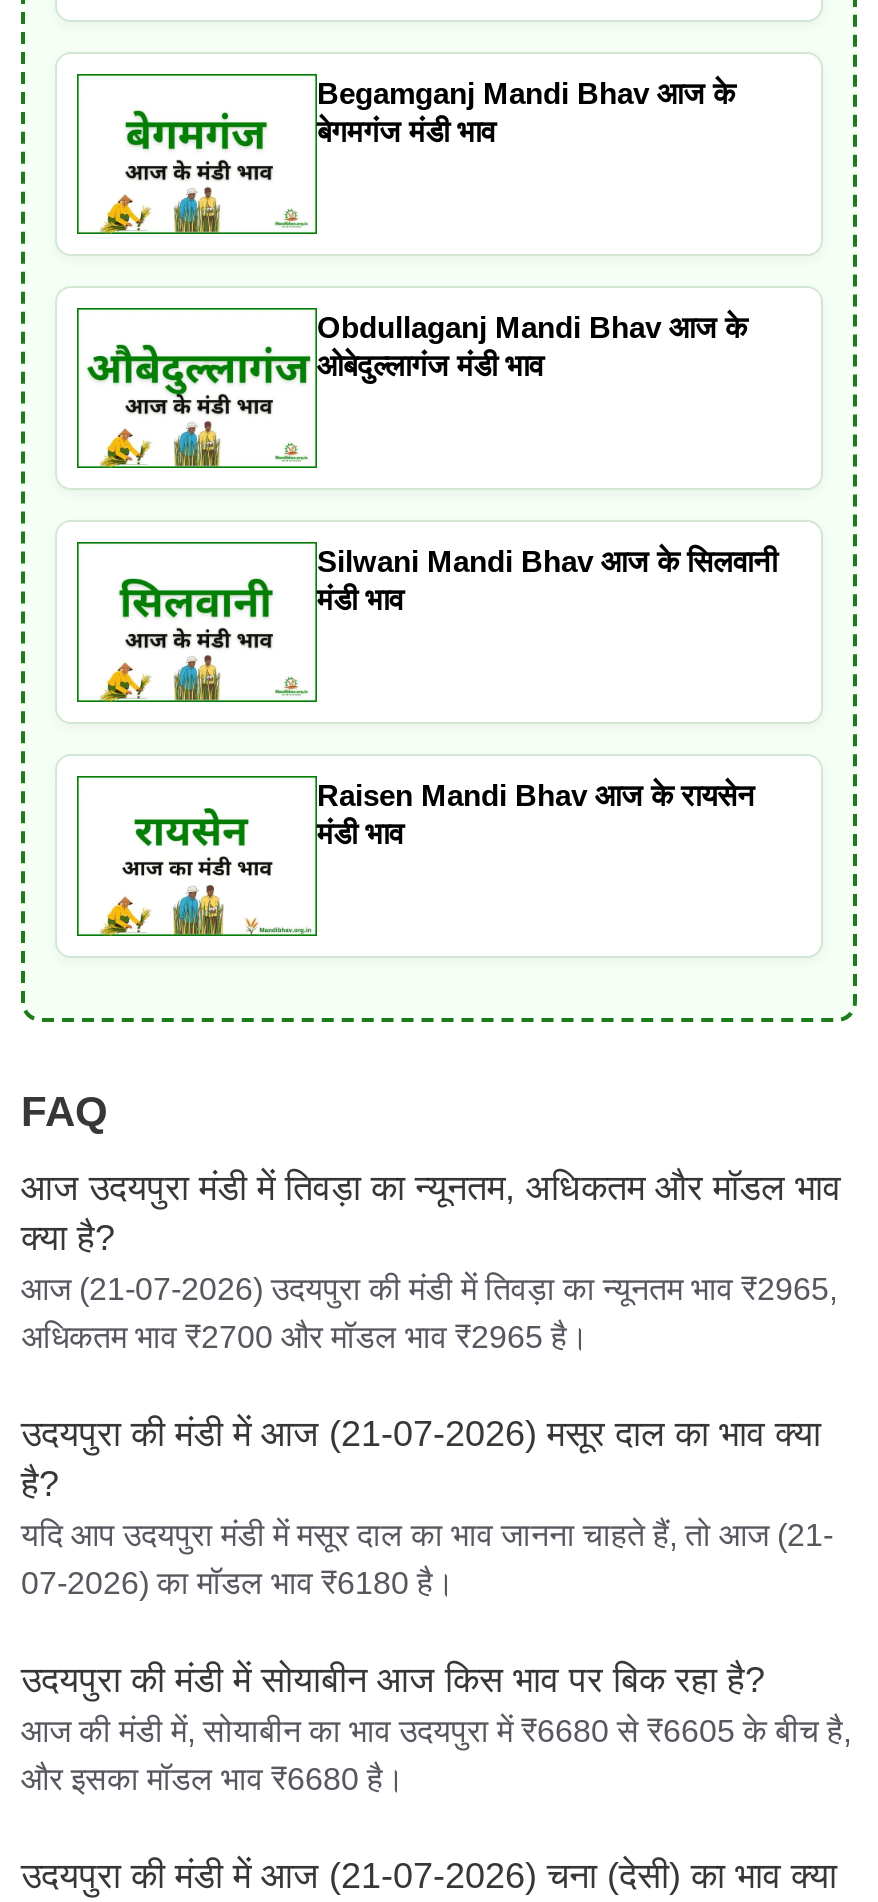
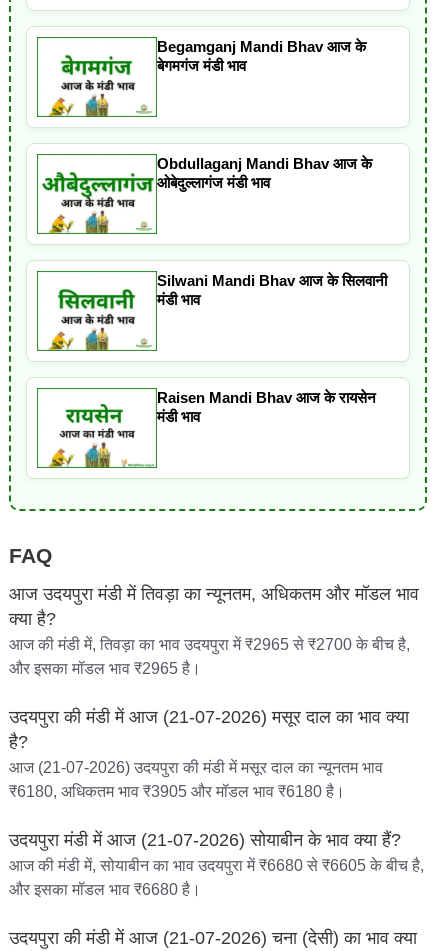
- आज (21-07-2026) उदयपुरा की मंडी में तिवड़ा का न्यूनतम भाव ₹2965,
- अधिकतम भाव ₹2700 और मॉडल भाव ₹2965 है।
+ आज की मंडी में, तिवड़ा का भाव उदयपुरा में ₹2965 से ₹2700 के बीच है,
+ और इसका मॉडल भाव ₹2965 है।

- यदि आप उदयपुरा मंडी में मसूर दाल का भाव जानना चाहते हैं, तो आज (21-
- 07-2026) का मॉडल भाव ₹6180 है।
+ आज (21-07-2026) उदयपुरा की मंडी में मसूर दाल का न्यूनतम भाव
+ ₹6180, अधिकतम भाव ₹3905 और मॉडल भाव ₹6180 है।

- उदयपुरा की मंडी में सोयाबीन आज किस भाव पर बिक रहा है?
+ उदयपुरा मंडी में आज (21-07-2026) सोयाबीन के भाव क्या हैं?
